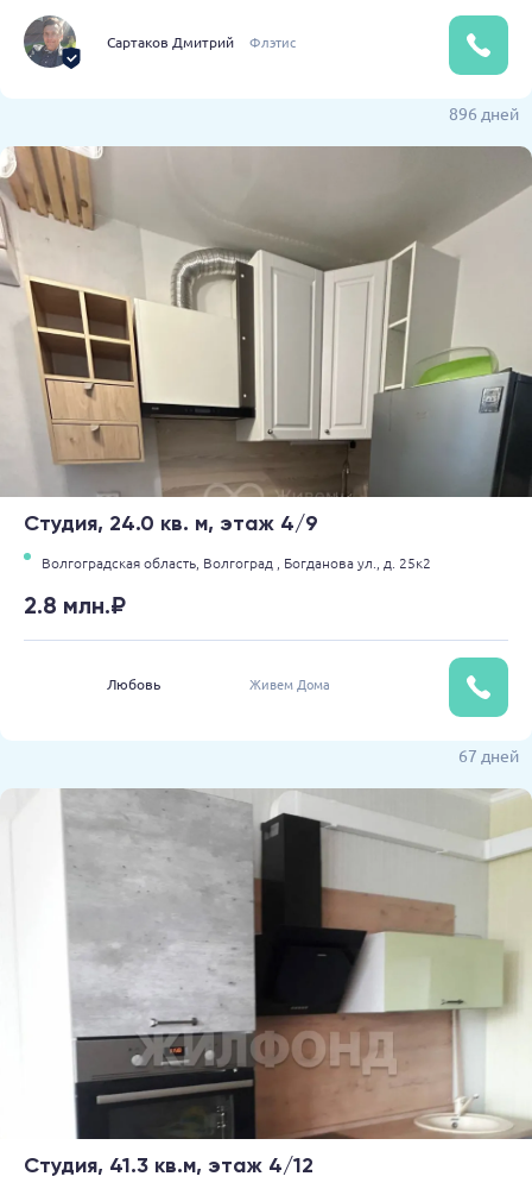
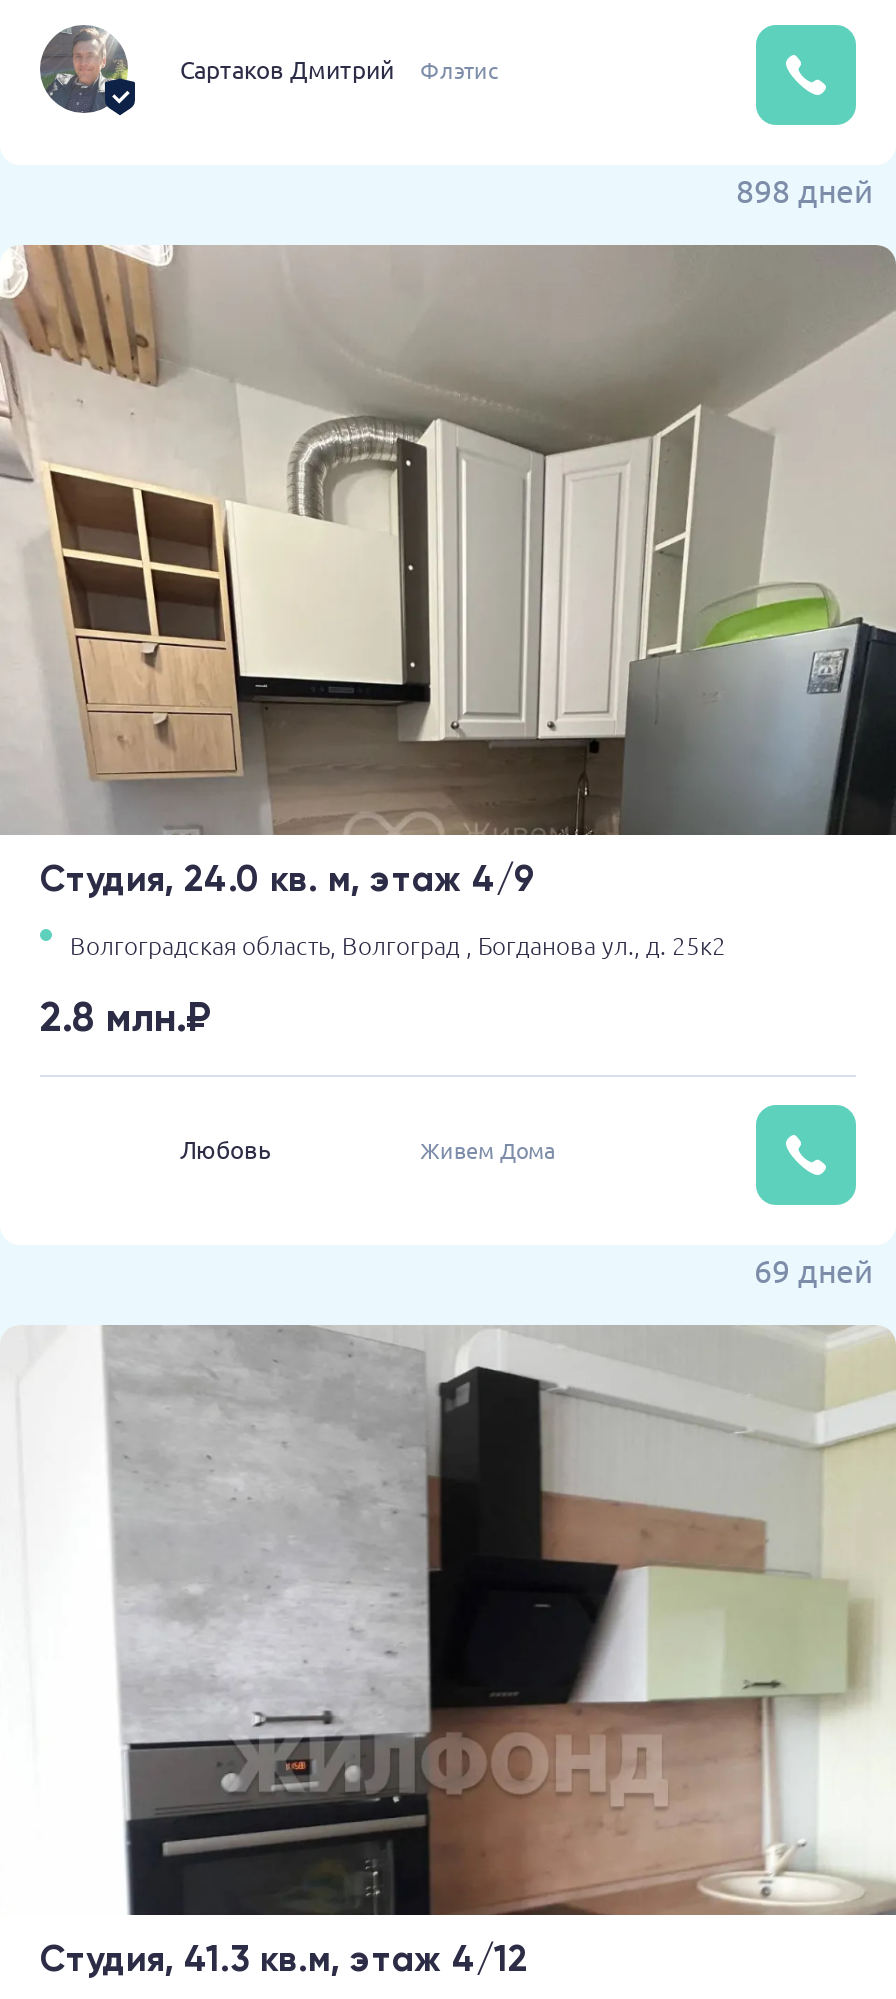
- 896 дней
+ 898 дней

- 67 дней
+ 69 дней
